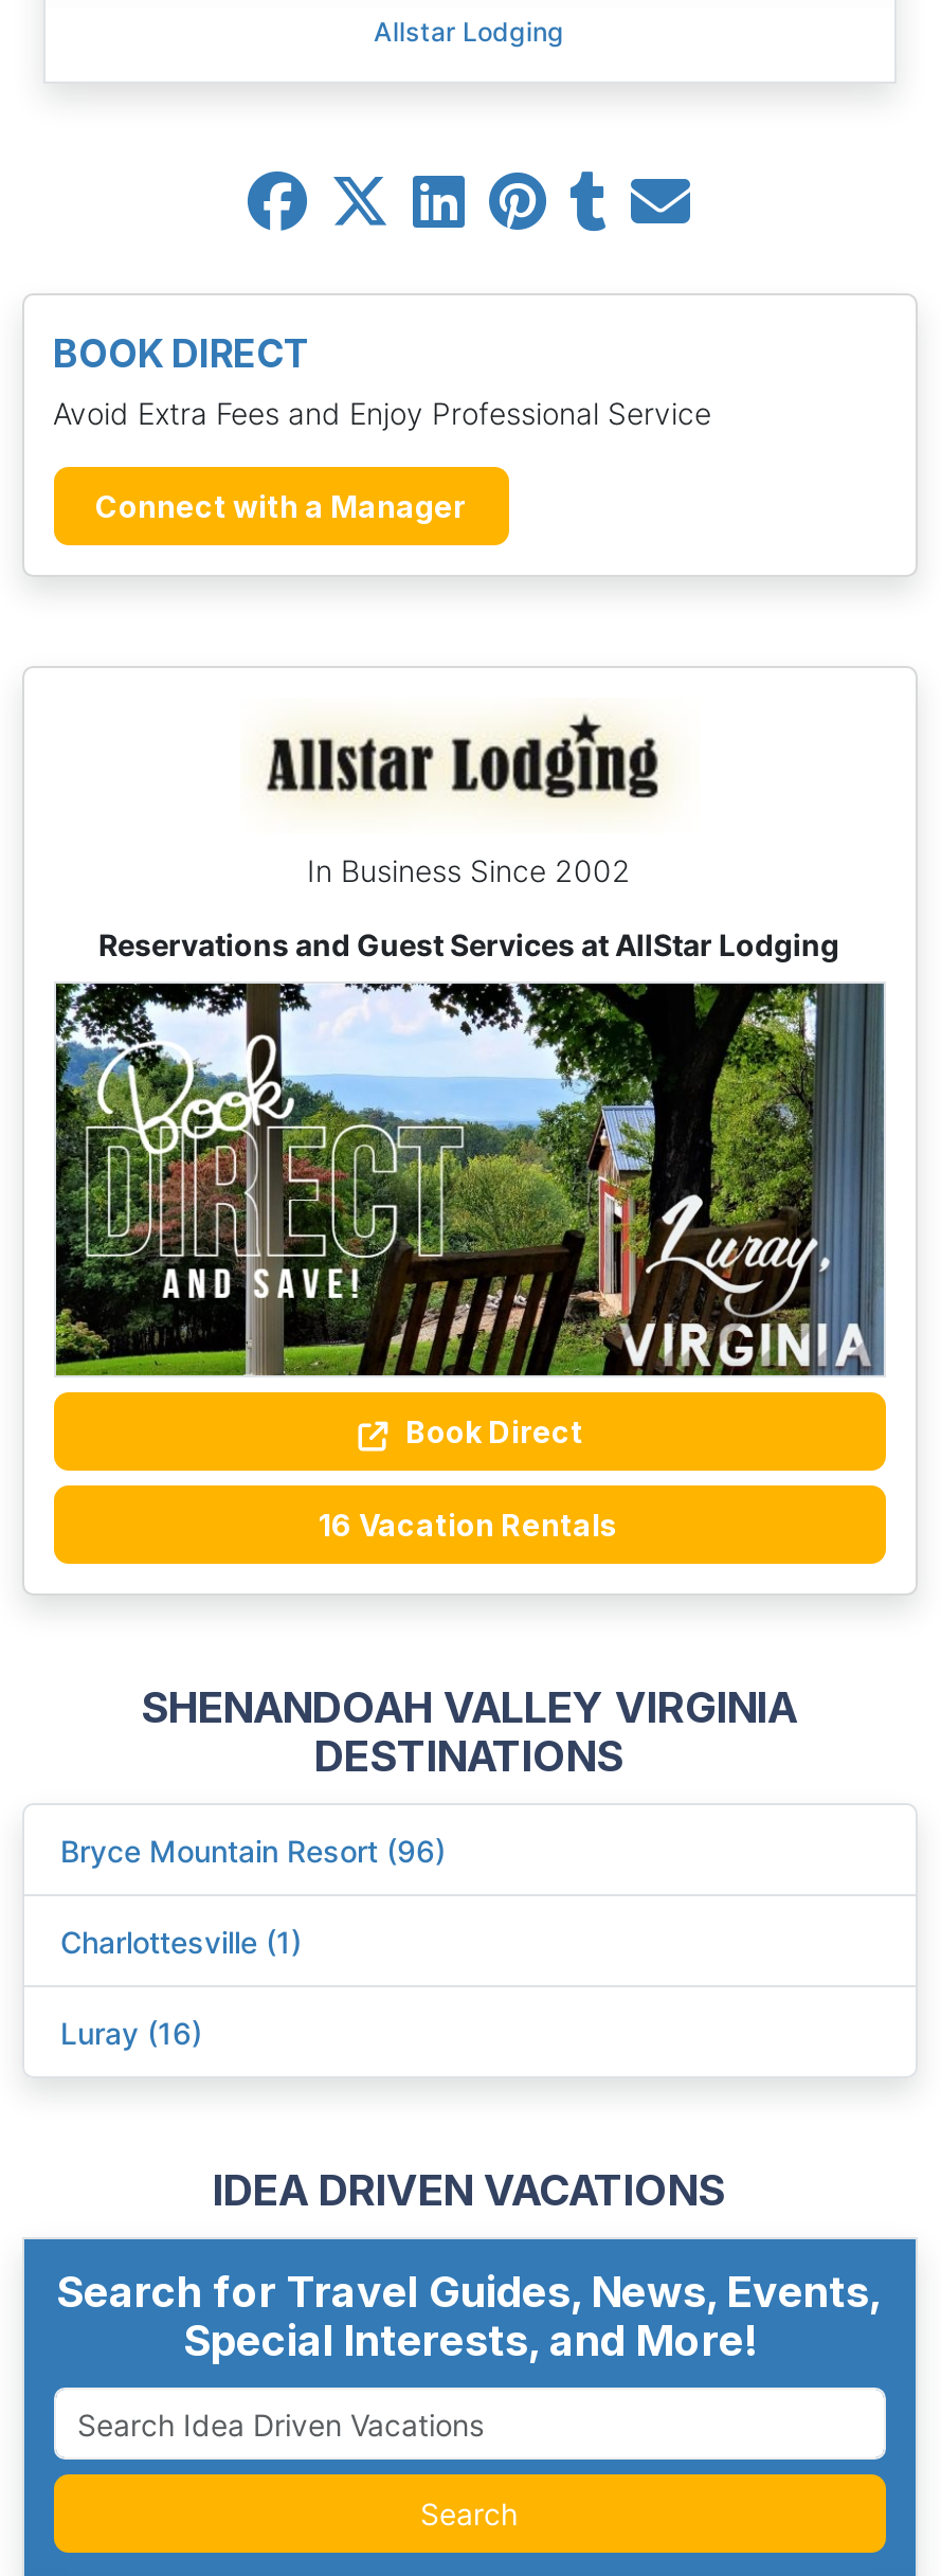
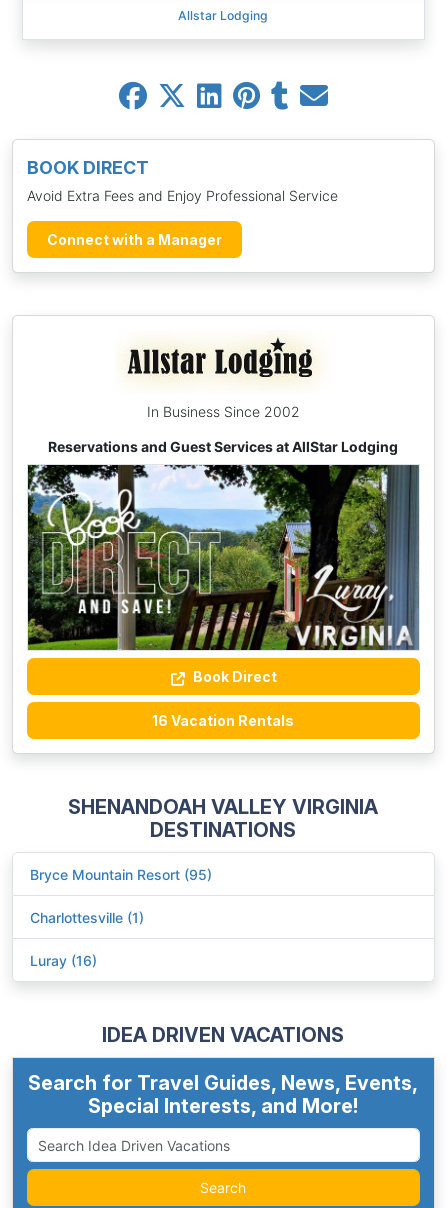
- Bryce Mountain Resort (96)
+ Bryce Mountain Resort (95)
